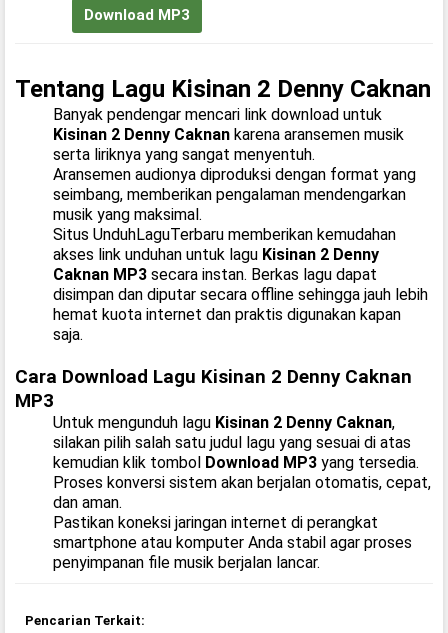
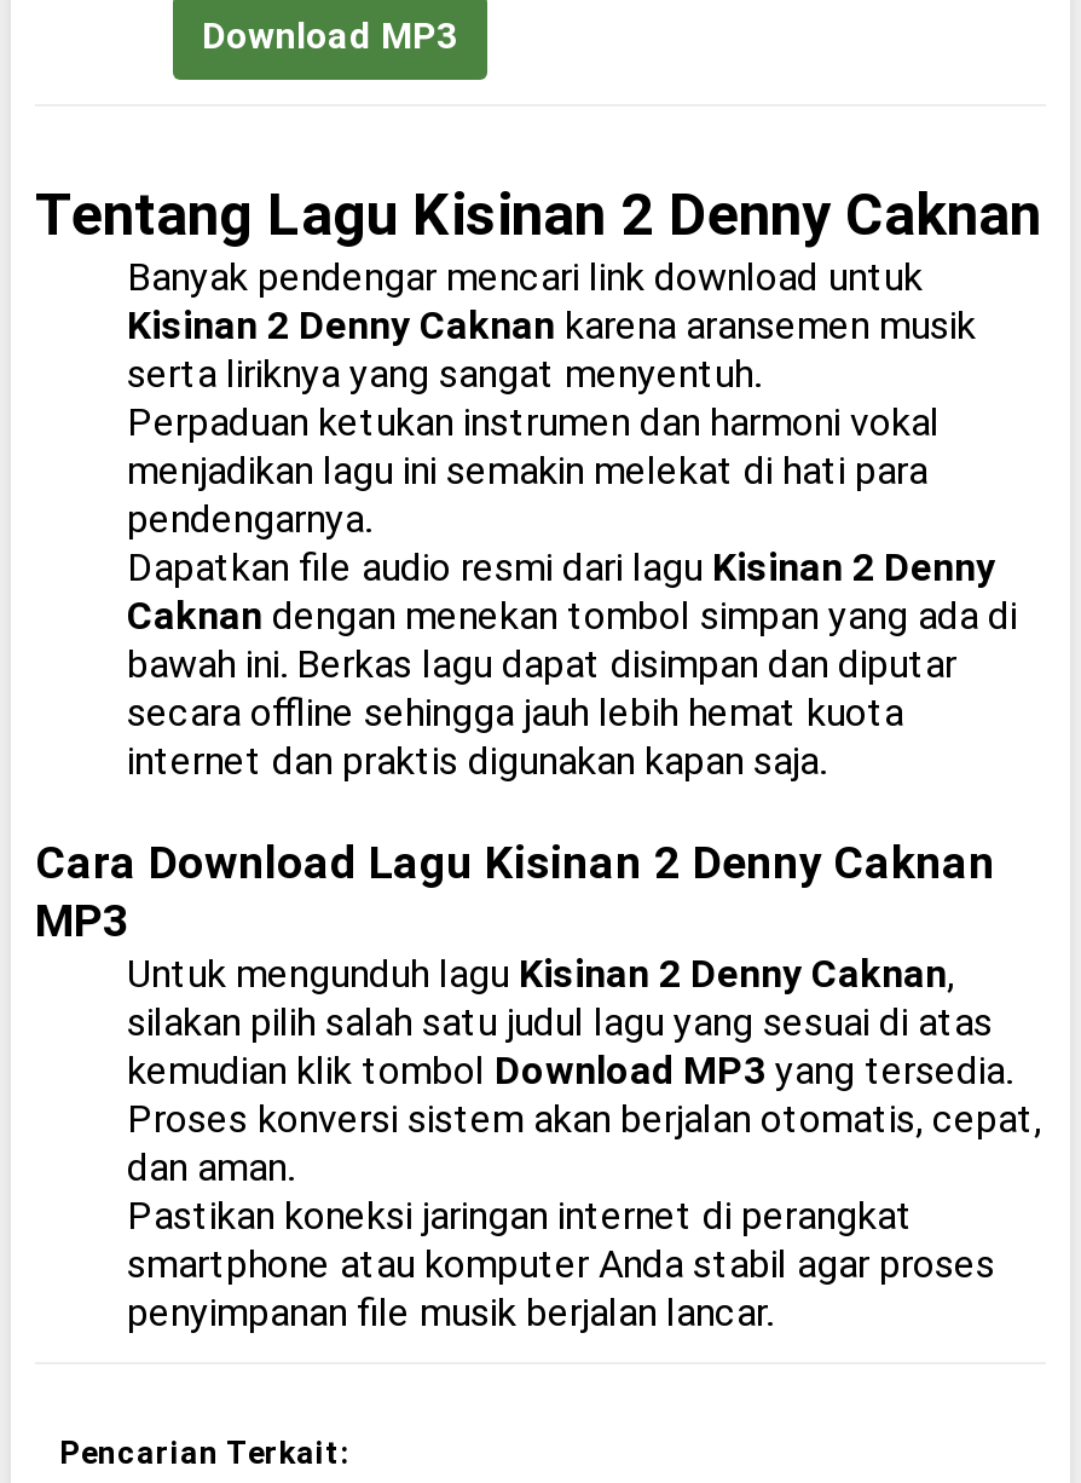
- Aransemen audionya diproduksi dengan format yang
- seimbang, memberikan pengalaman mendengarkan
- musik yang maksimal.
- Situs UnduhLaguTerbaru memberikan kemudahan
- akses link unduhan untuk lagu Kisinan 2 Denny
- Caknan MP3 secara instan. Berkas lagu dapat
- disimpan dan diputar secara offline sehingga jauh lebih
- hemat kuota internet dan praktis digunakan kapan
- saja.
+ Perpaduan ketukan instrumen dan harmoni vokal
+ menjadikan lagu ini semakin melekat di hati para
+ pendengarnya.
+ Dapatkan file audio resmi dari lagu Kisinan 2 Denny
+ Caknan dengan menekan tombol simpan yang ada di
+ bawah ini. Berkas lagu dapat disimpan dan diputar
+ secara offline sehingga jauh lebih hemat kuota
+ internet dan praktis digunakan kapan saja.
